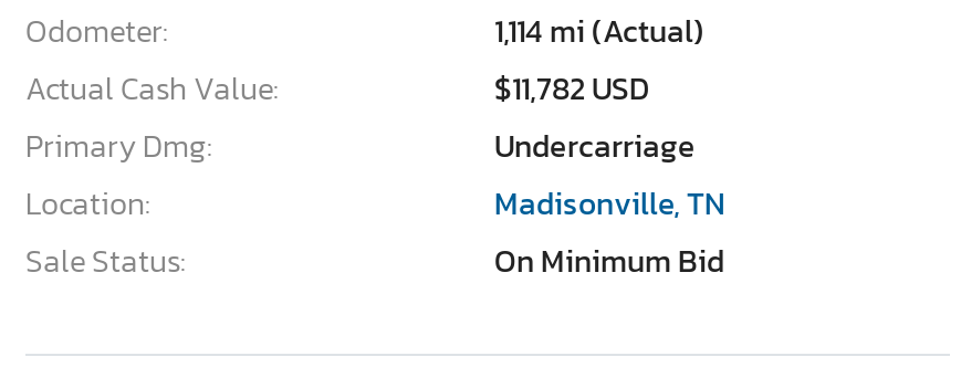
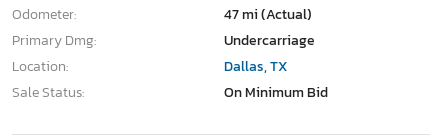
- 1,114 mi (Actual)
- Actual Cash Value:
- $11,782 USD
+ 47 mi (Actual)

- Madisonville, TN
+ Dallas, TX
